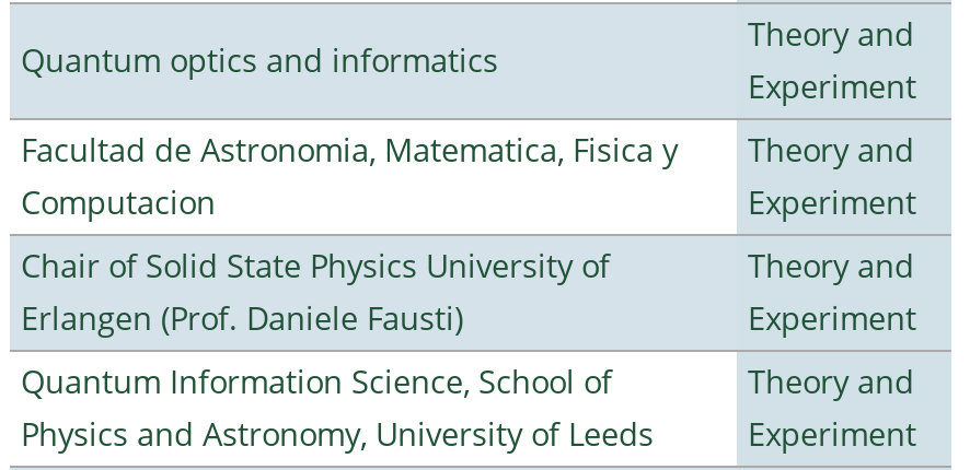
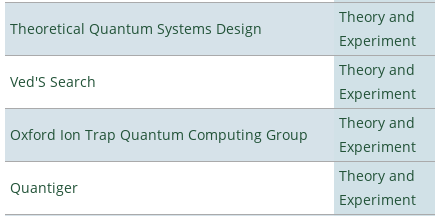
- Quantum optics and informatics
+ Theoretical Quantum Systems Design

- Facultad de Astronomia, Matematica, Fisica y
- Computacion
+ Ved'S Search

- Chair of Solid State Physics University of
- Erlangen (Prof. Daniele Fausti)
+ Oxford Ion Trap Quantum Computing Group

- Quantum Information Science, School of
- Physics and Astronomy, University of Leeds
+ Quantiger
